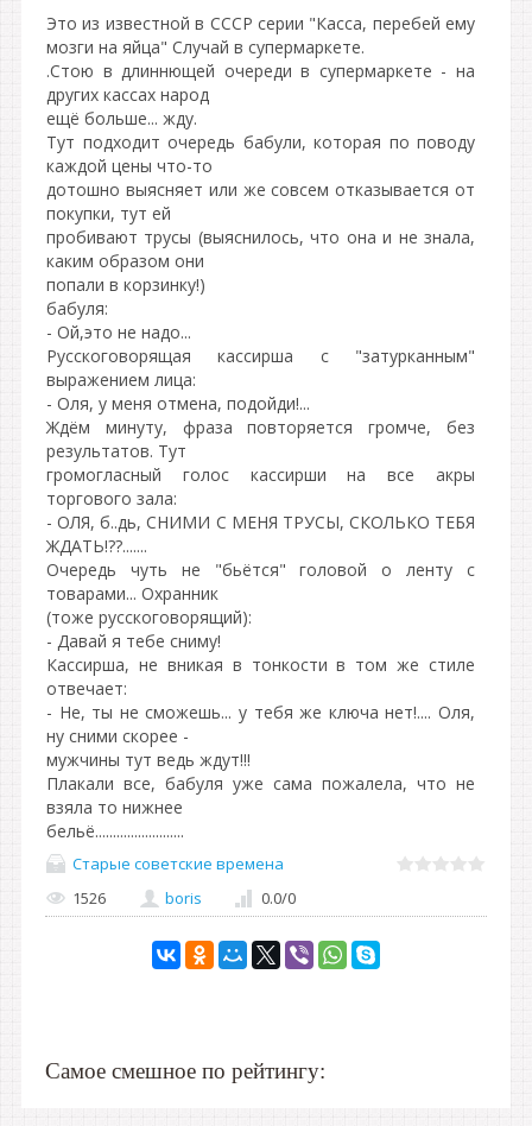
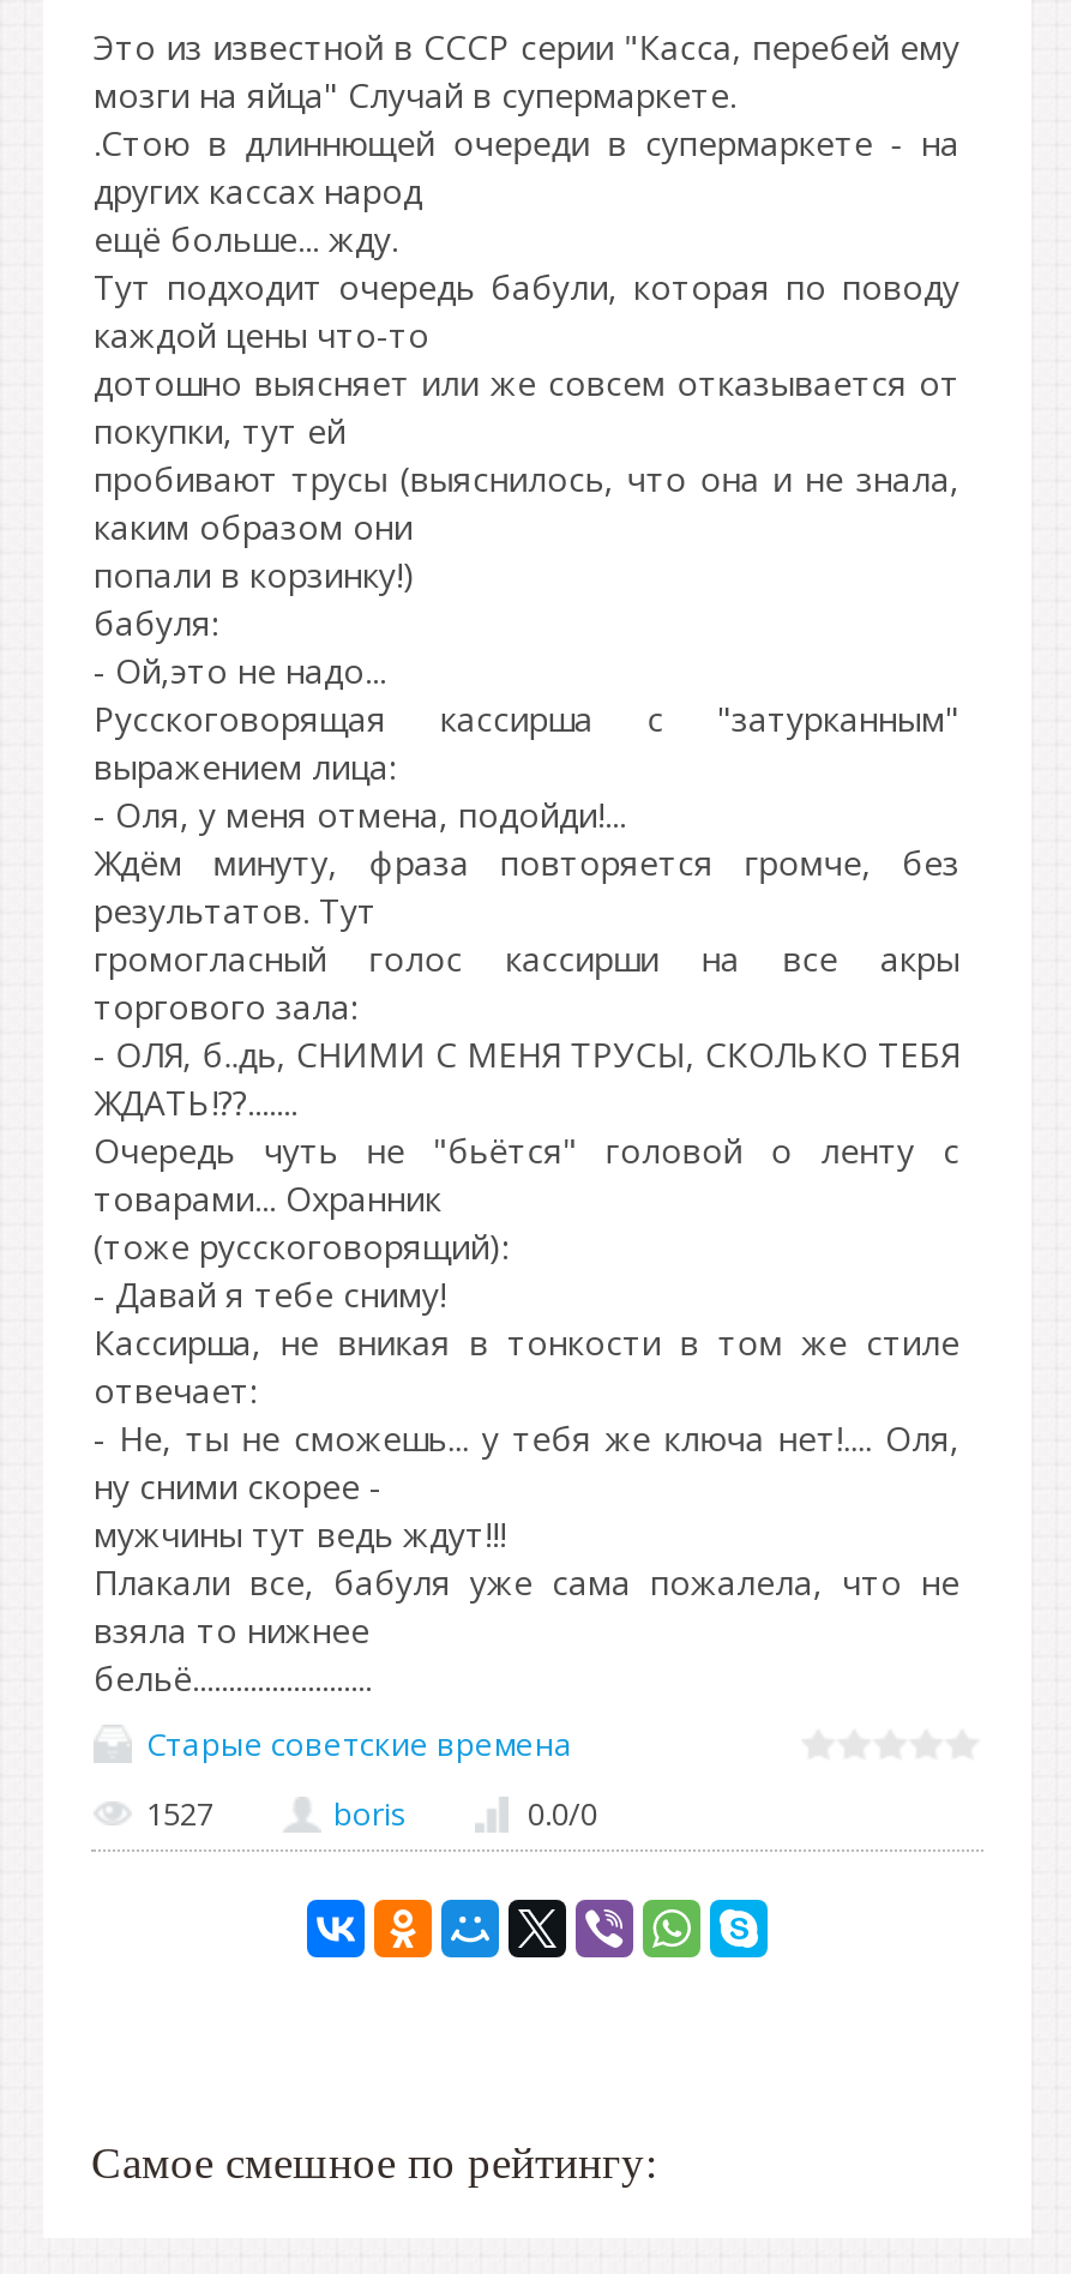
- 1526
+ 1527
